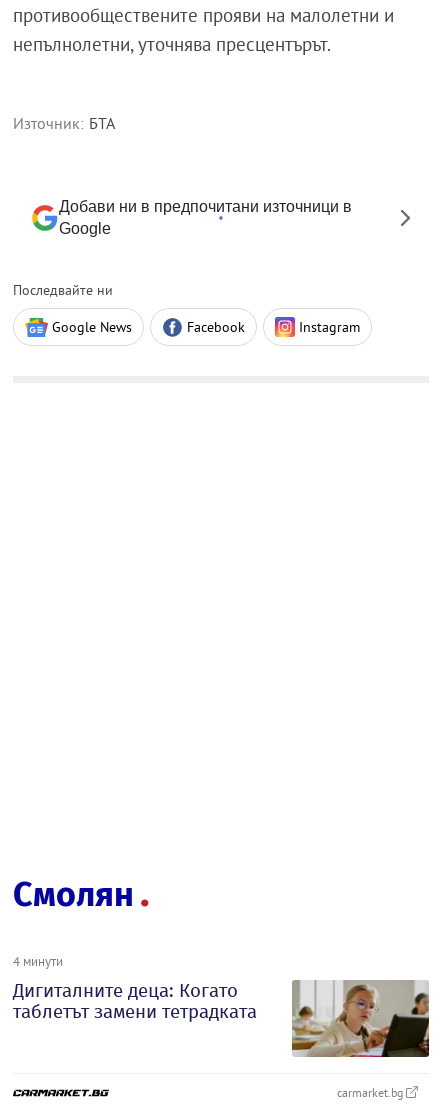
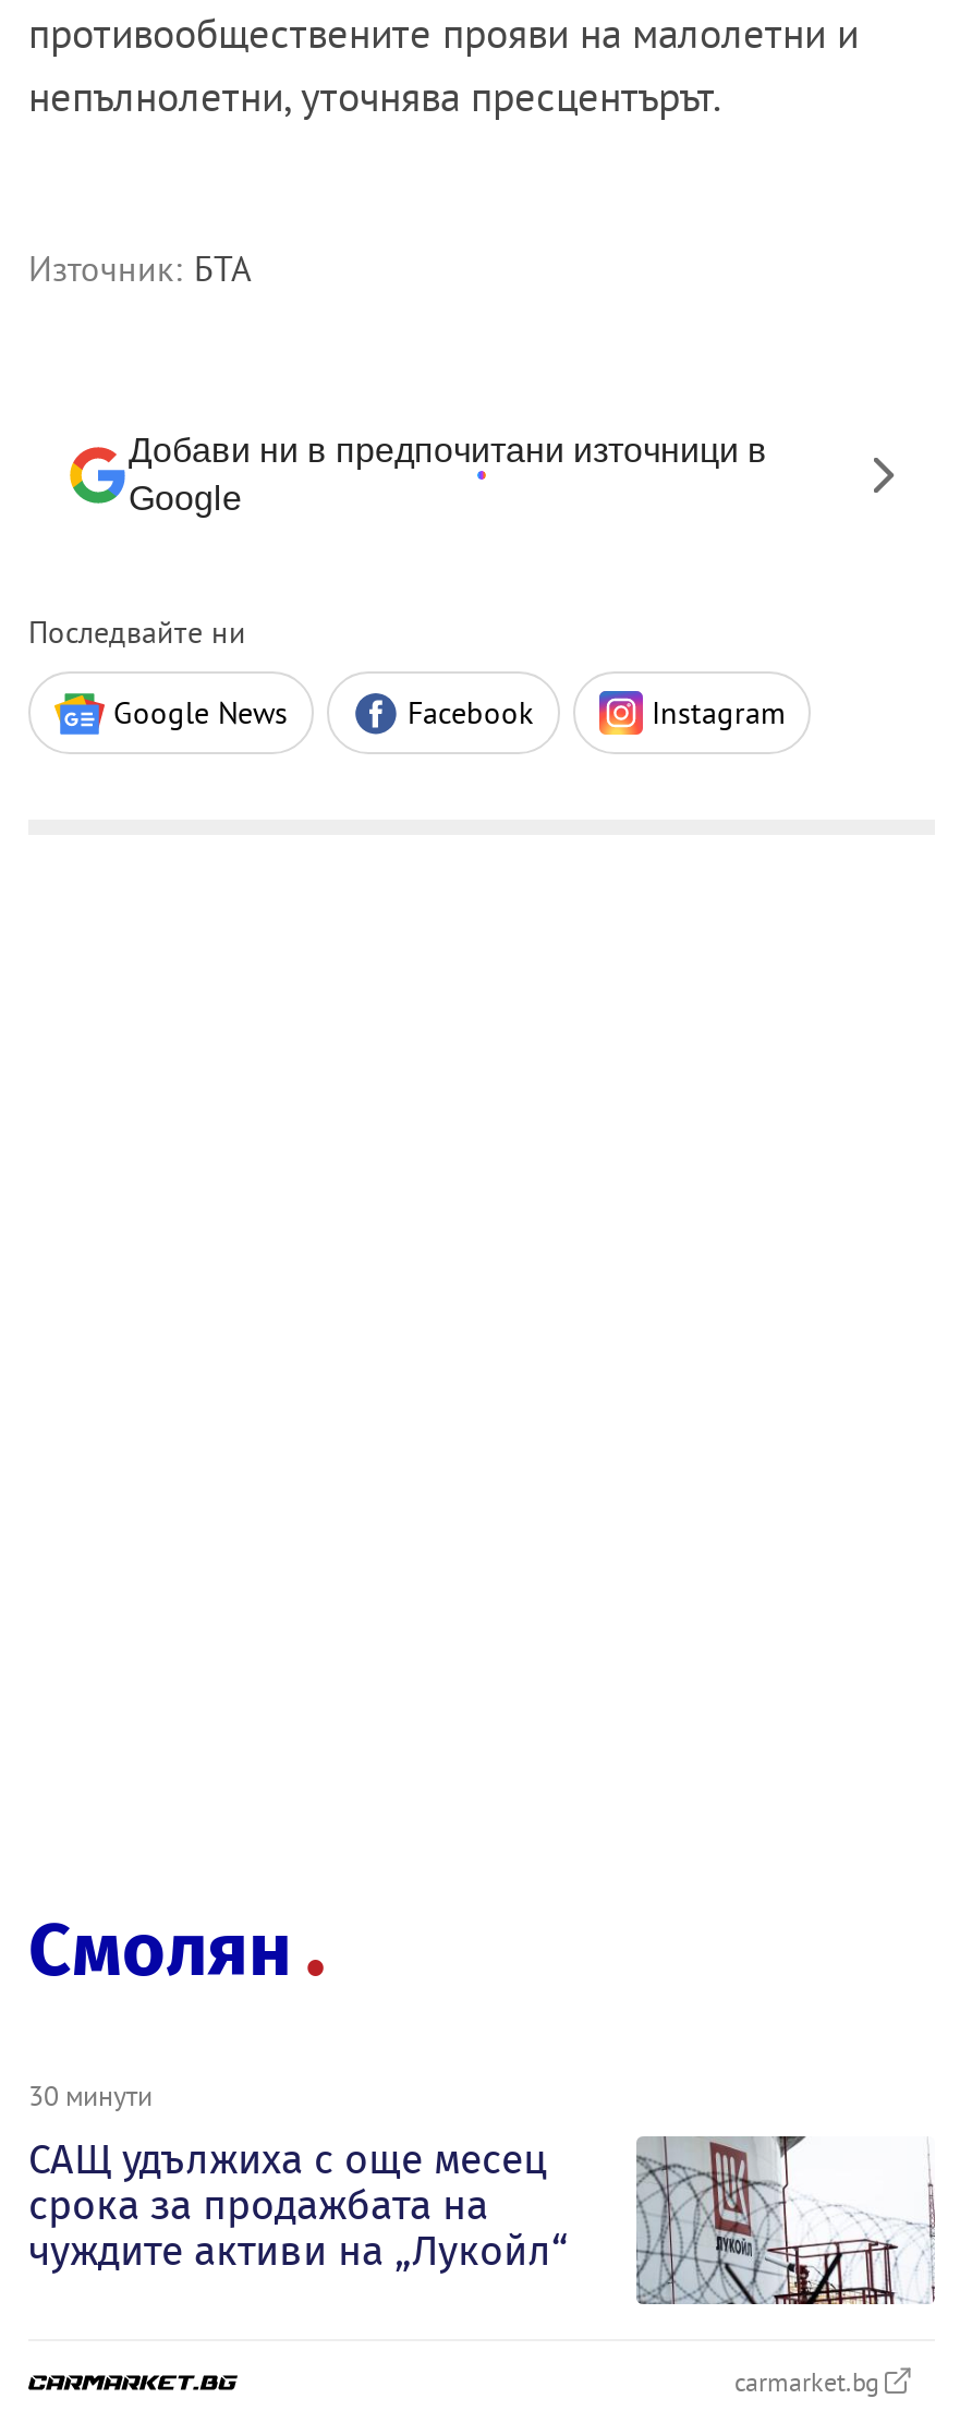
- [image]
- 4 минути
- Дигиталните деца: Когато
- таблетът замени тетрадката
+ [image]
+ 30 минути
+ САЩ удължиха с още месец
+ срока за продажбата на
+ чуждите активи на „Лукойл“
